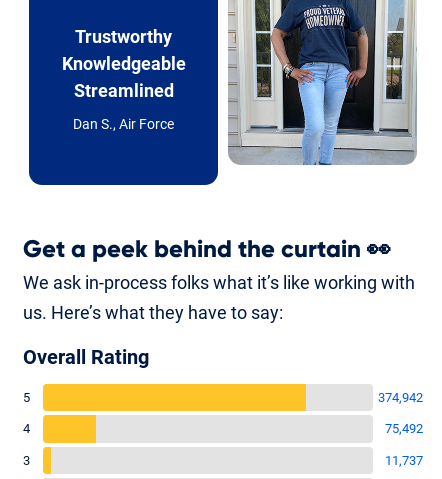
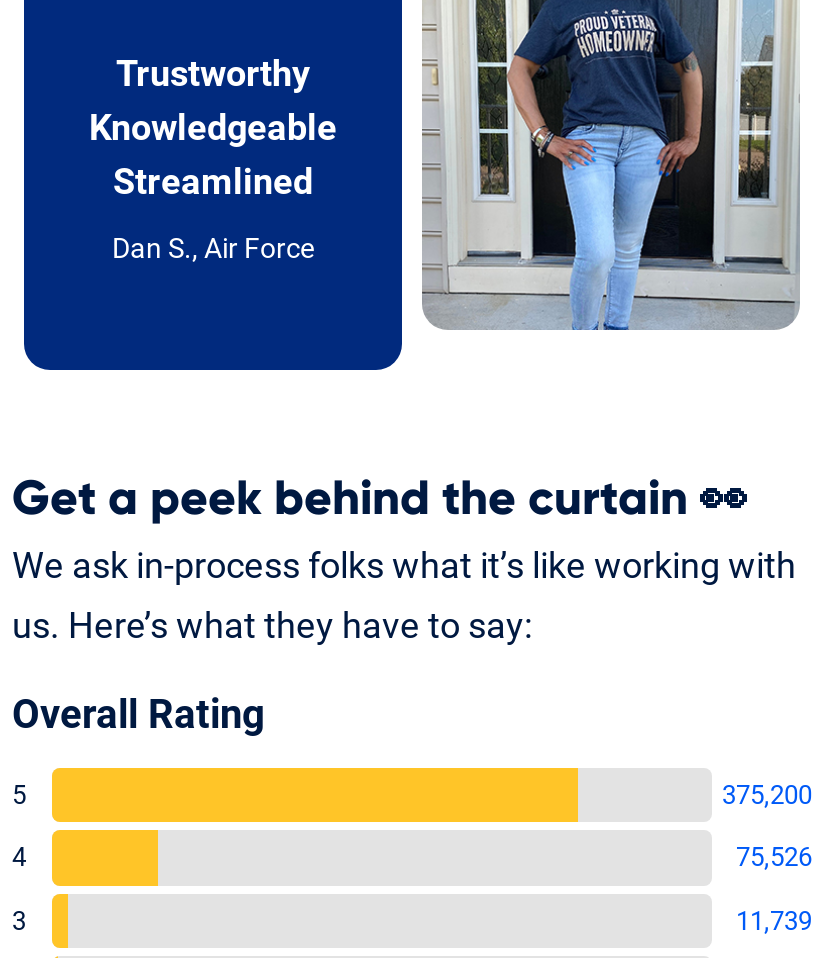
- 374,942
+ 375,200

- 75,492
+ 75,526

- 11,737
+ 11,739
